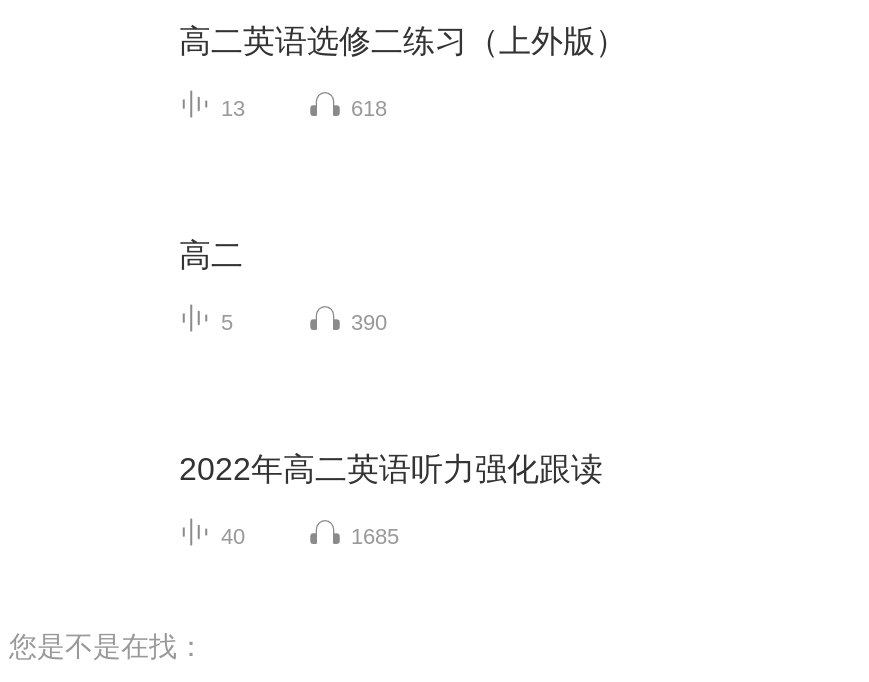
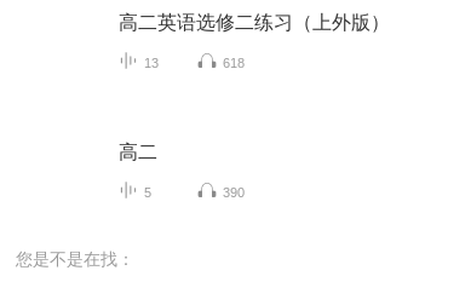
- 2022年高二英语听力强化跟读
- 40
- 1685
